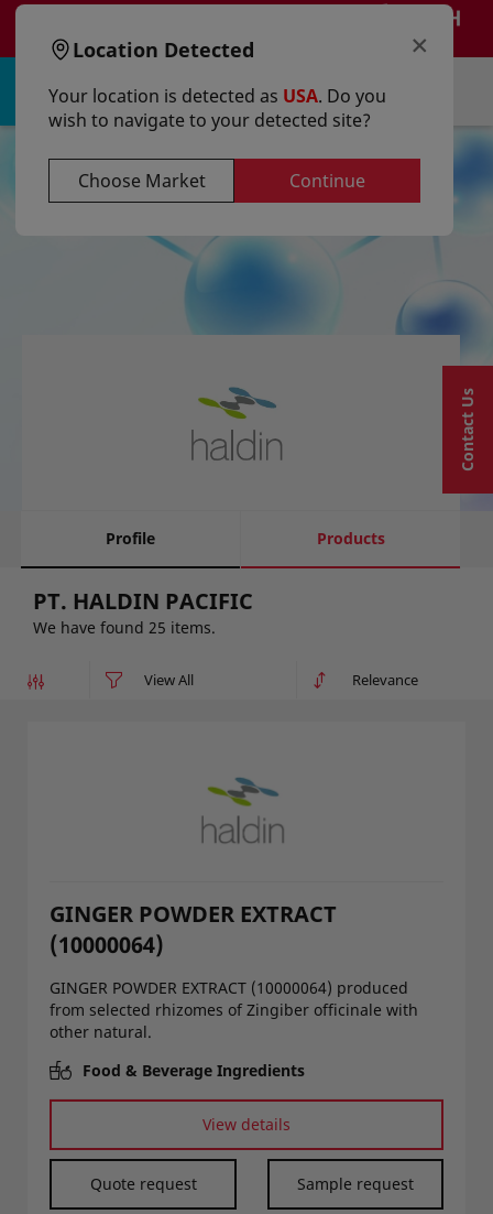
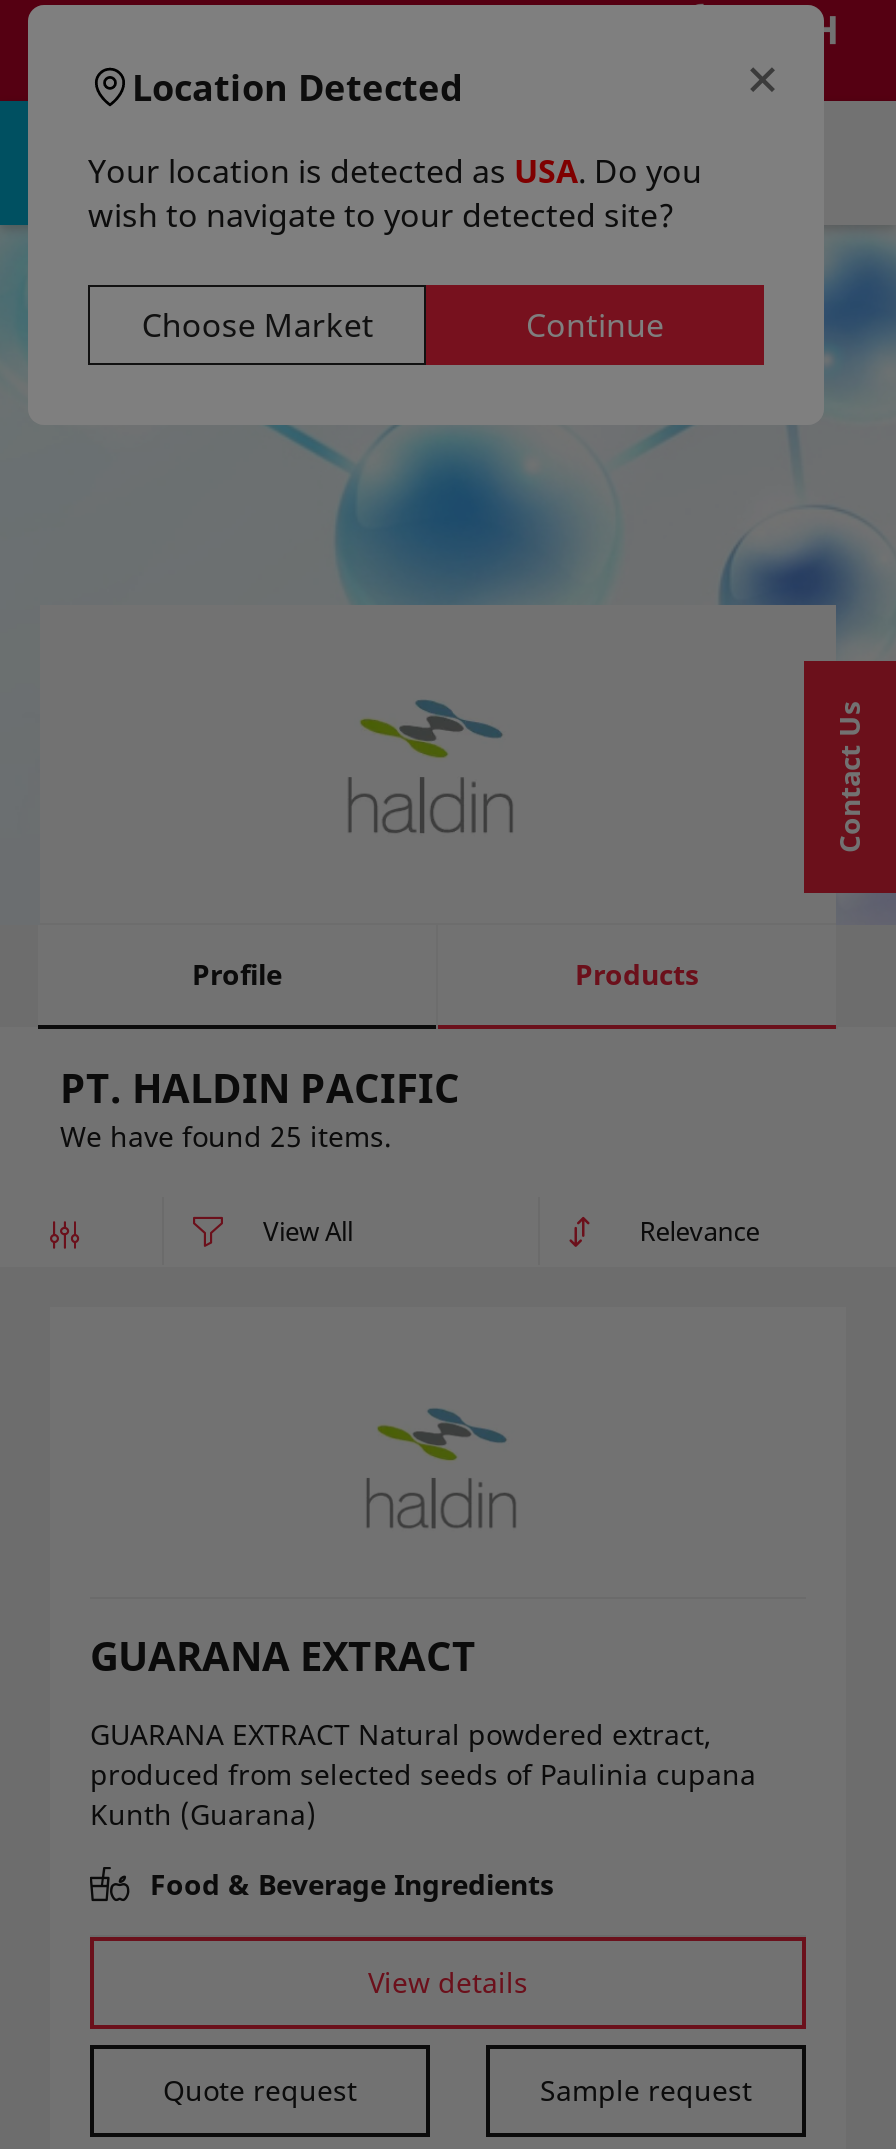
- GINGER POWDER EXTRACT
- (10000064)
+ GUARANA EXTRACT

- GINGER POWDER EXTRACT (10000064) produced
- from selected rhizomes of Zingiber officinale with
- other natural.
+ GUARANA EXTRACT Natural powdered extract,
+ produced from selected seeds of Paulinia cupana
+ Kunth (Guarana)
